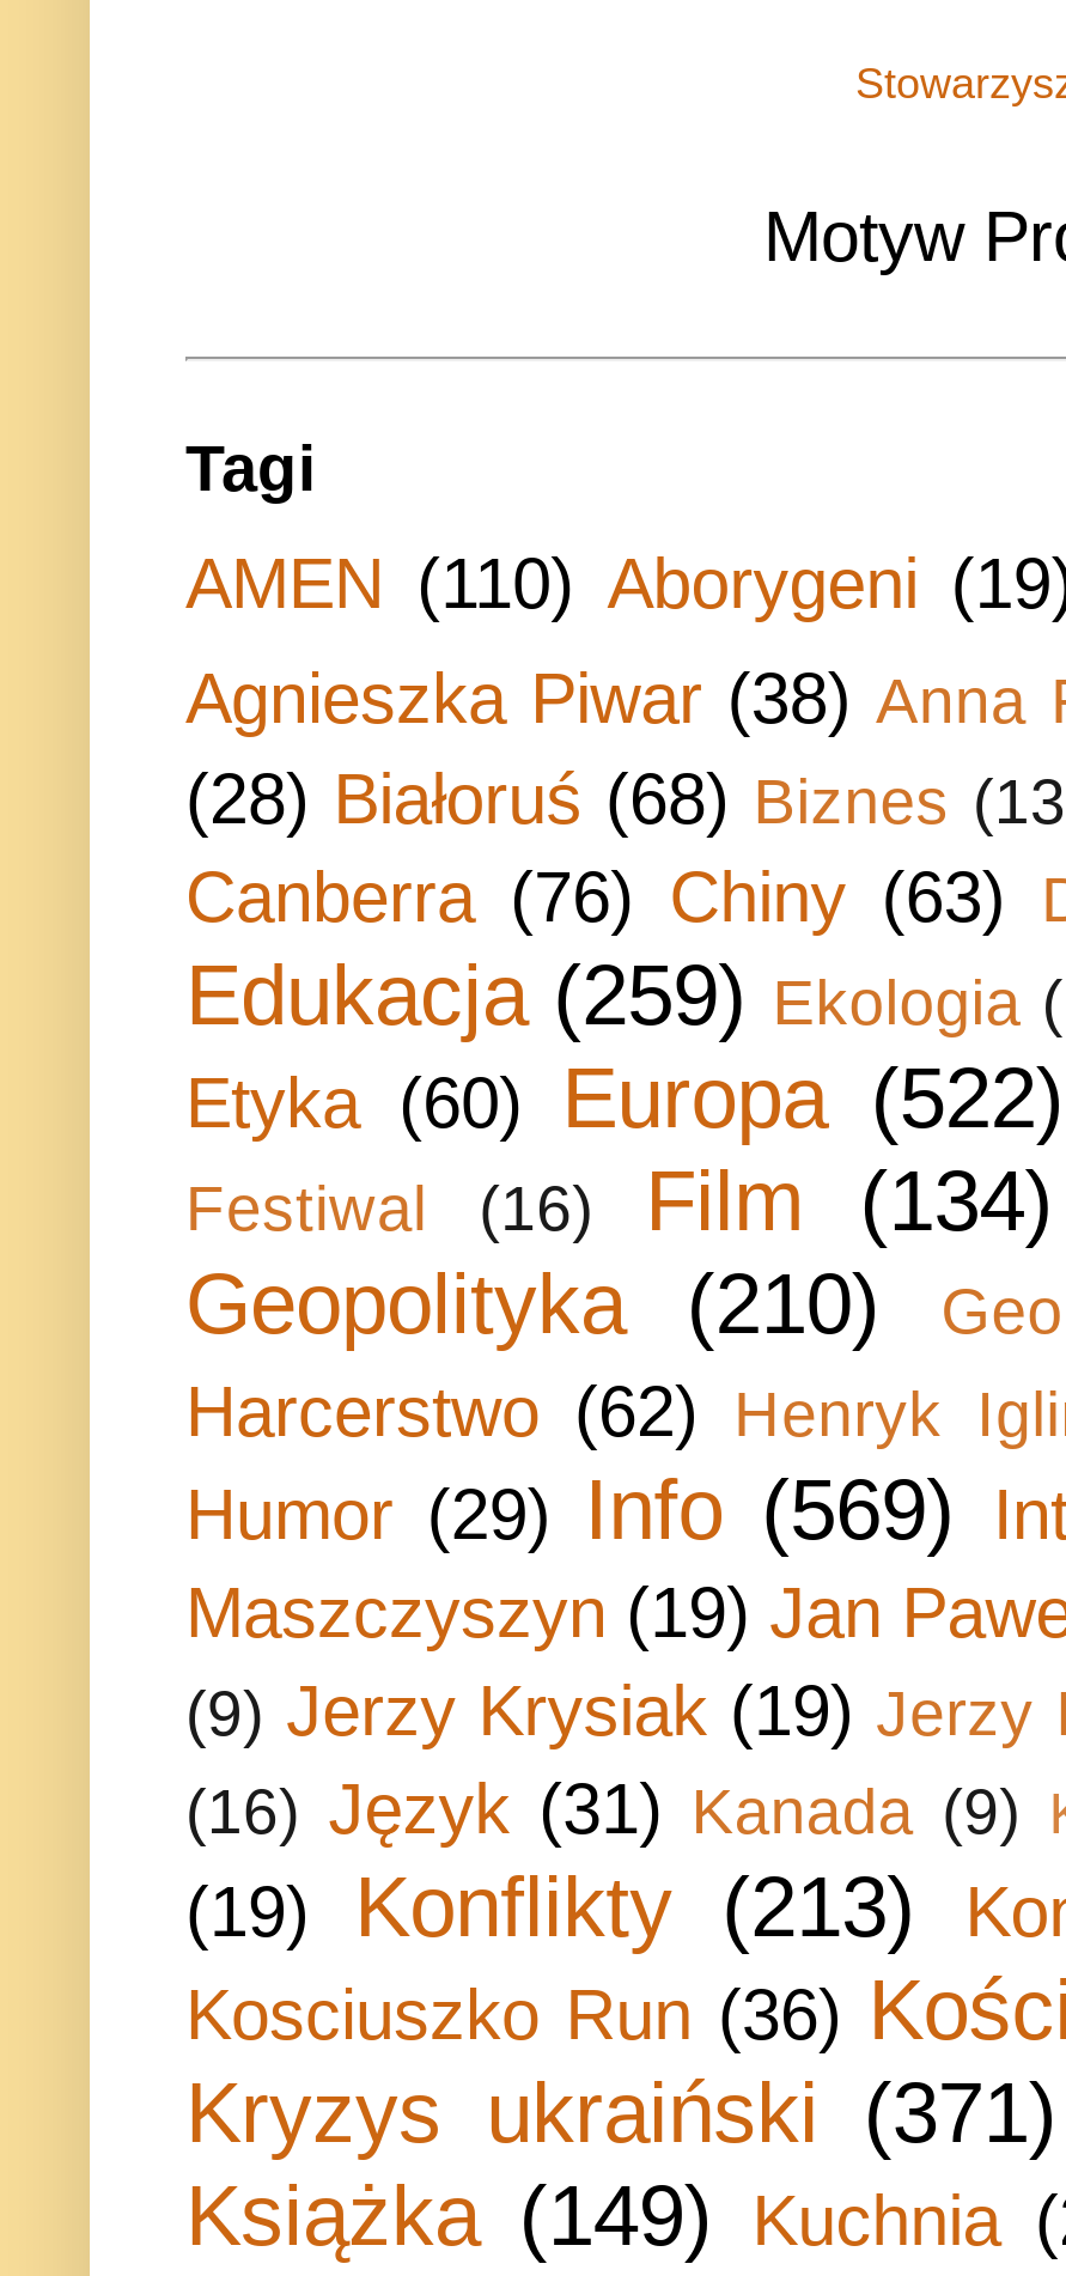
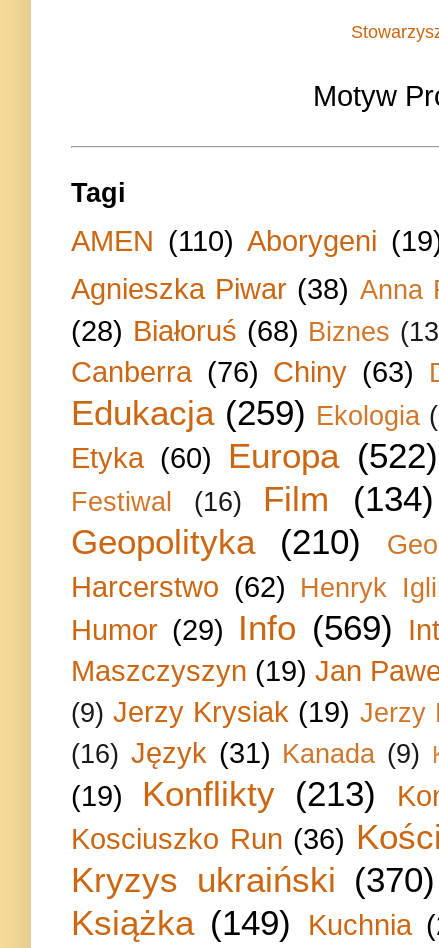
- Kryzys ukraiński (371)
+ Kryzys ukraiński (370)
